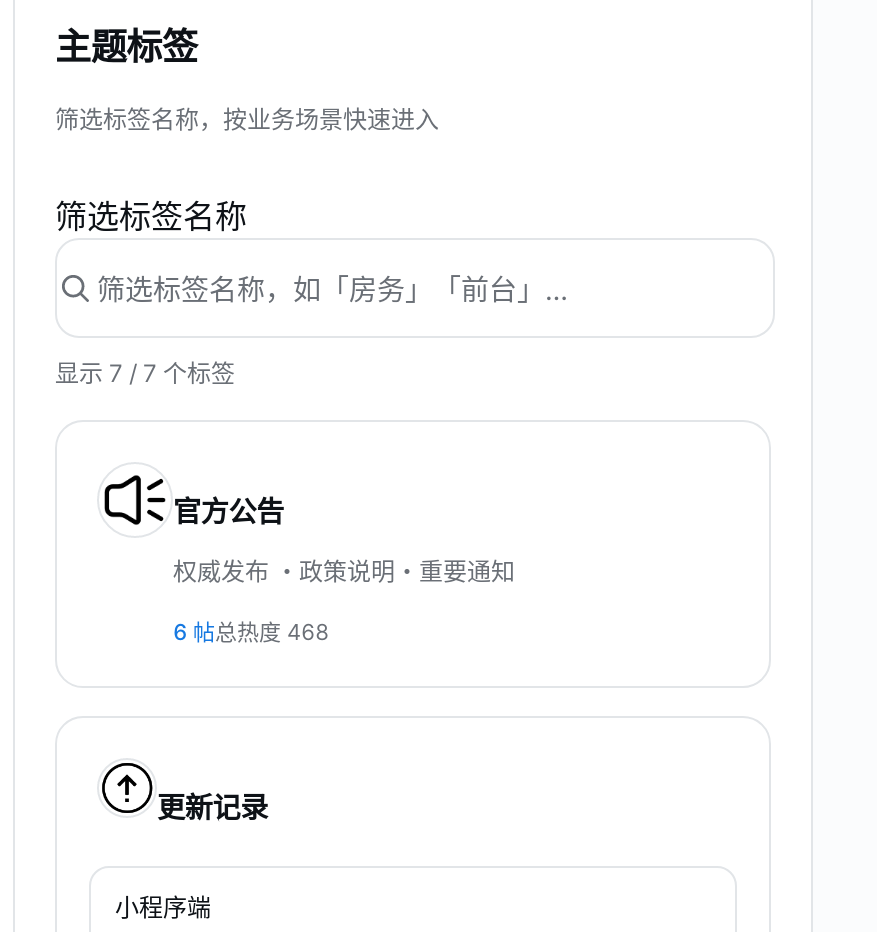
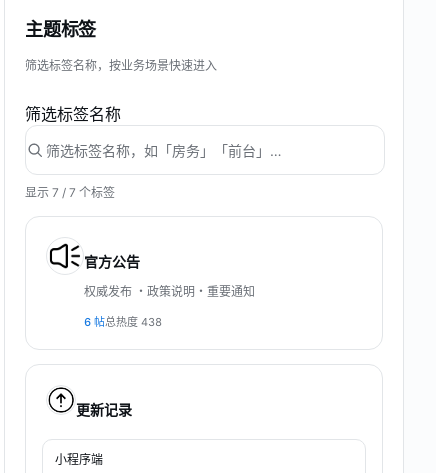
- 6帖总热度468
+ 6帖总热度438
